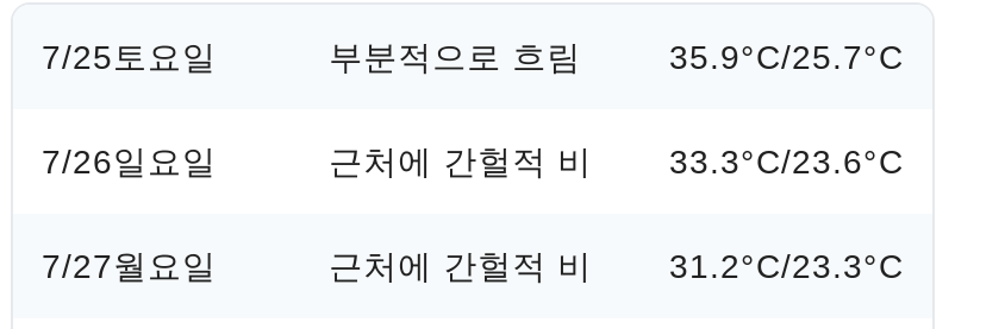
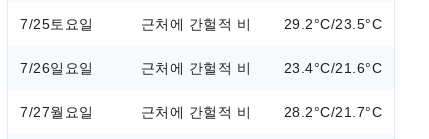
- 부분적으로 흐림
- 35.9°C/25.7°C
+ 근처에 간헐적 비
+ 29.2°C/23.5°C

- 33.3°C/23.6°C
+ 23.4°C/21.6°C

- 31.2°C/23.3°C
+ 28.2°C/21.7°C
